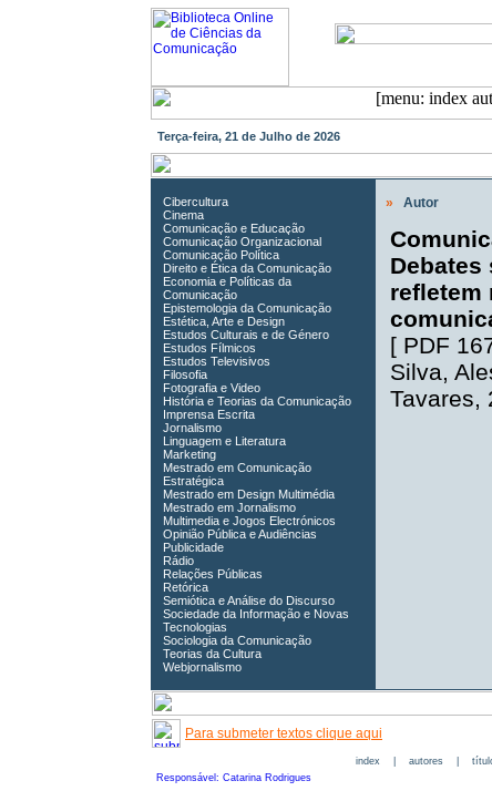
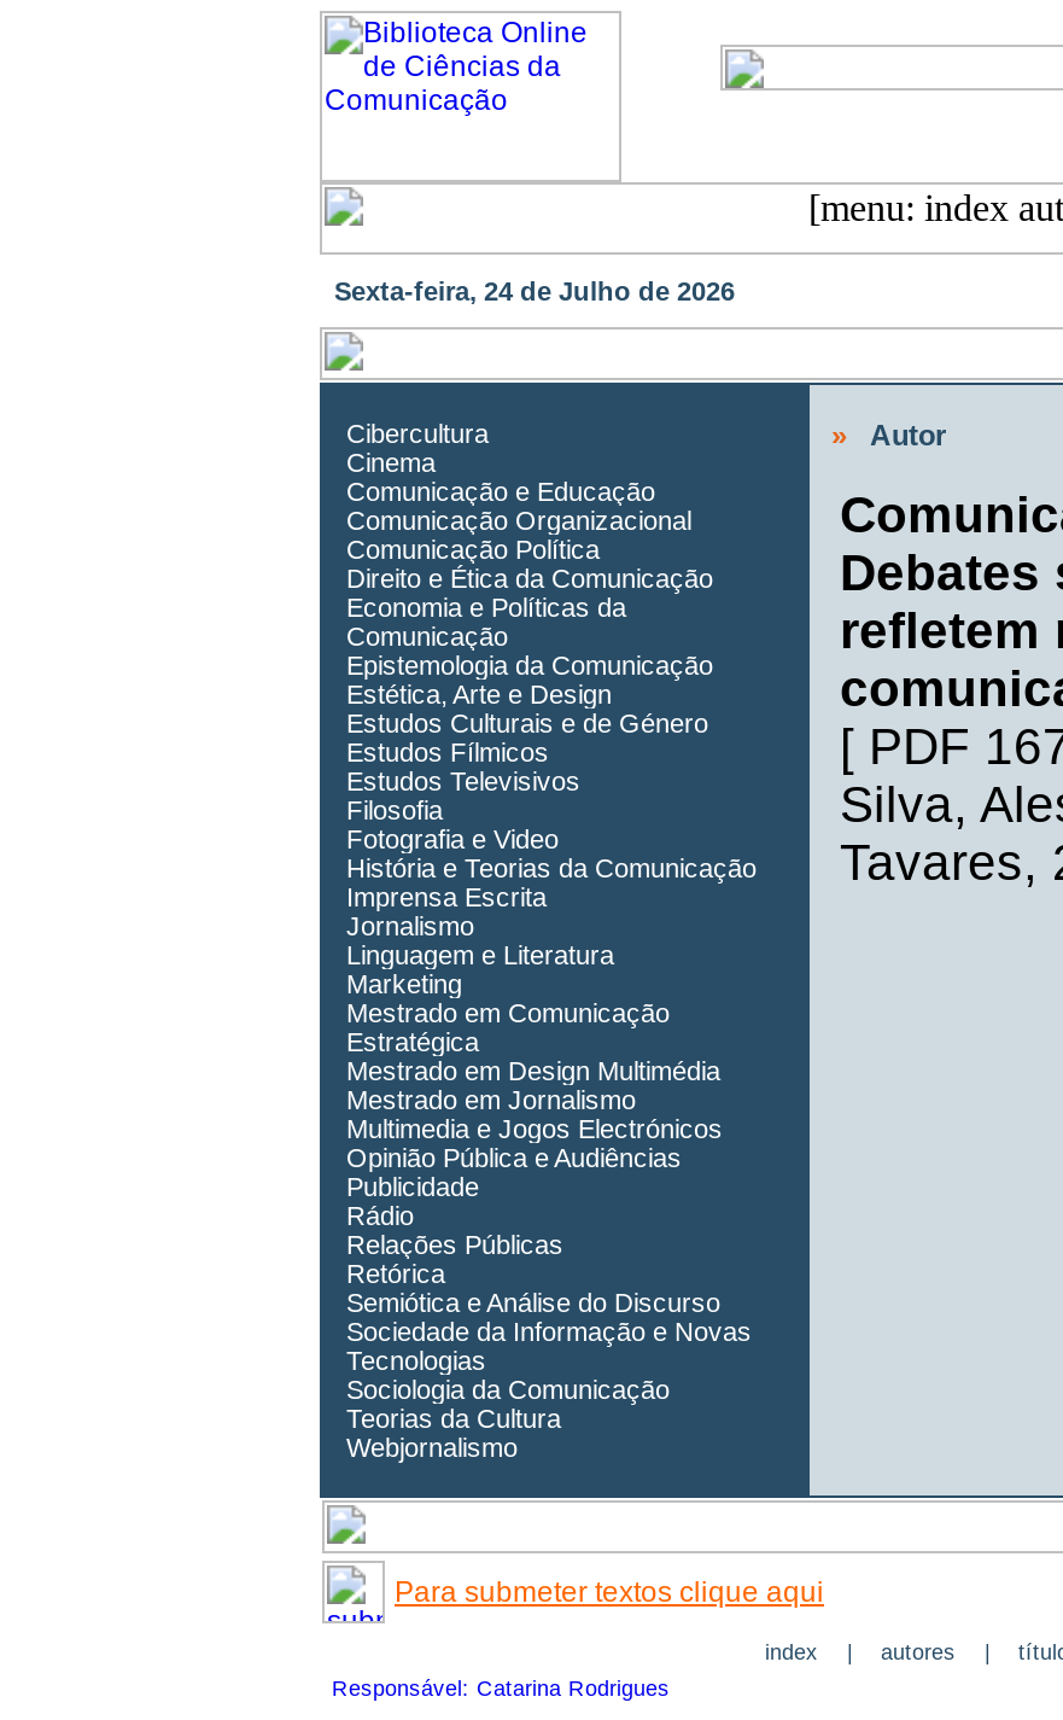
- Terça-feira, 21 de Julho de 2026
+ Sexta-feira, 24 de Julho de 2026
